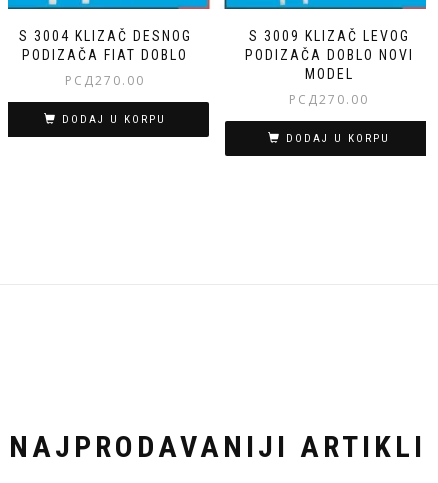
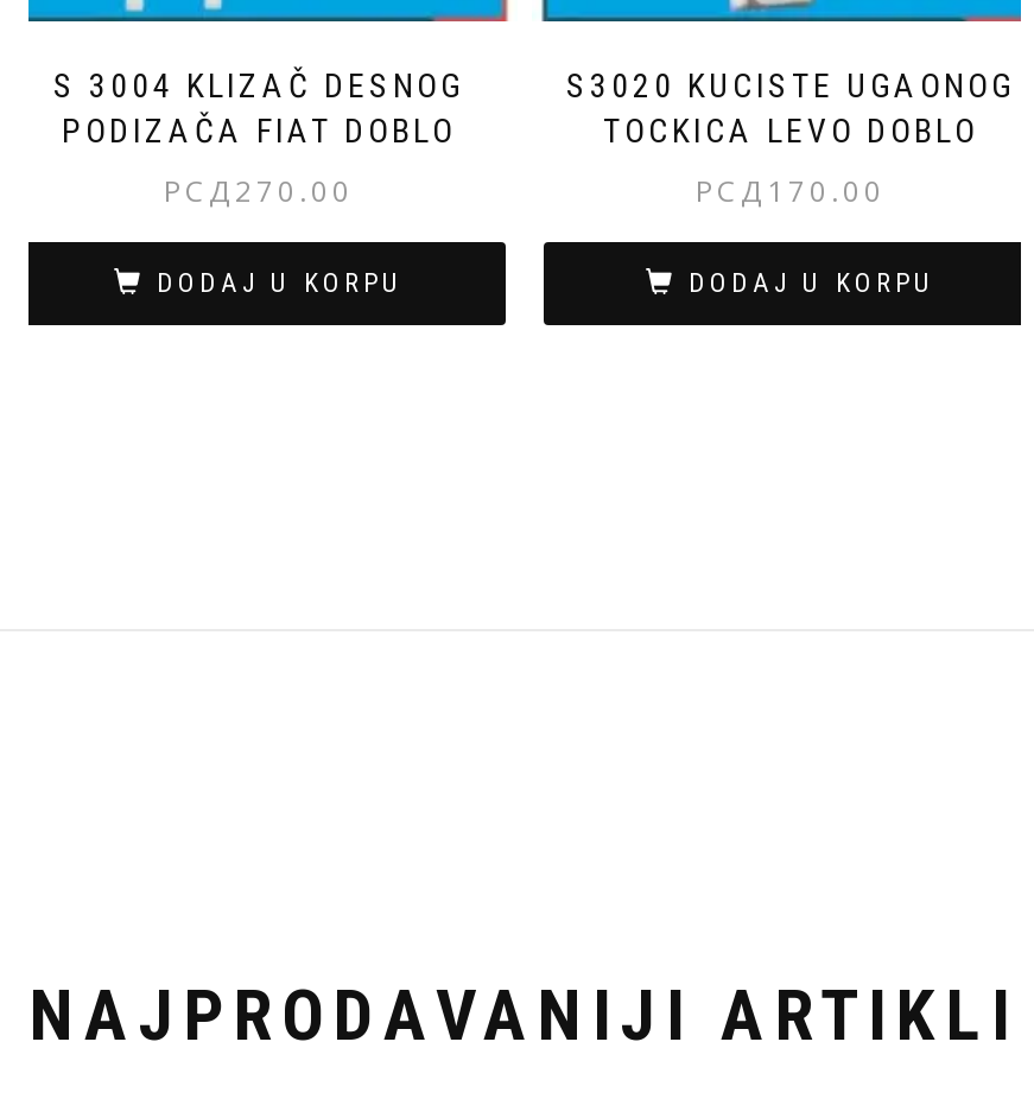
- S 3009 KLIZAČ LEVOG
- PODIZAČA DOBLO NOVI
- MODEL
+ S3020 KUCISTE UGAONOG
+ TOCKICA LEVO DOBLO

- РСД 270.00
+ РСД 170.00
